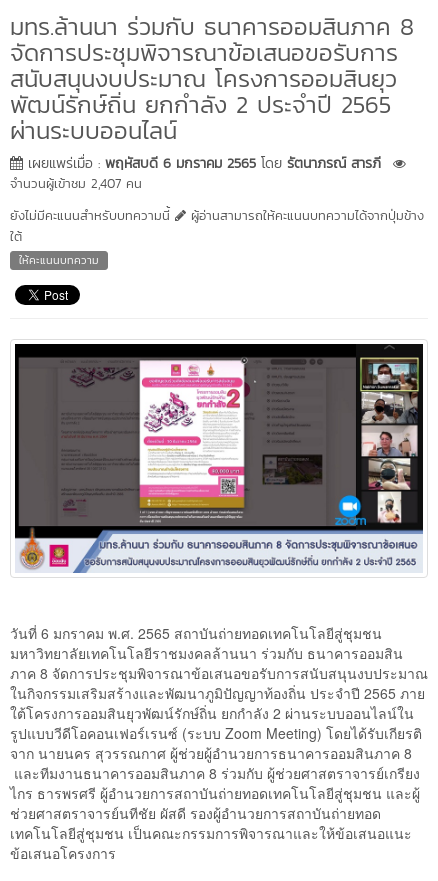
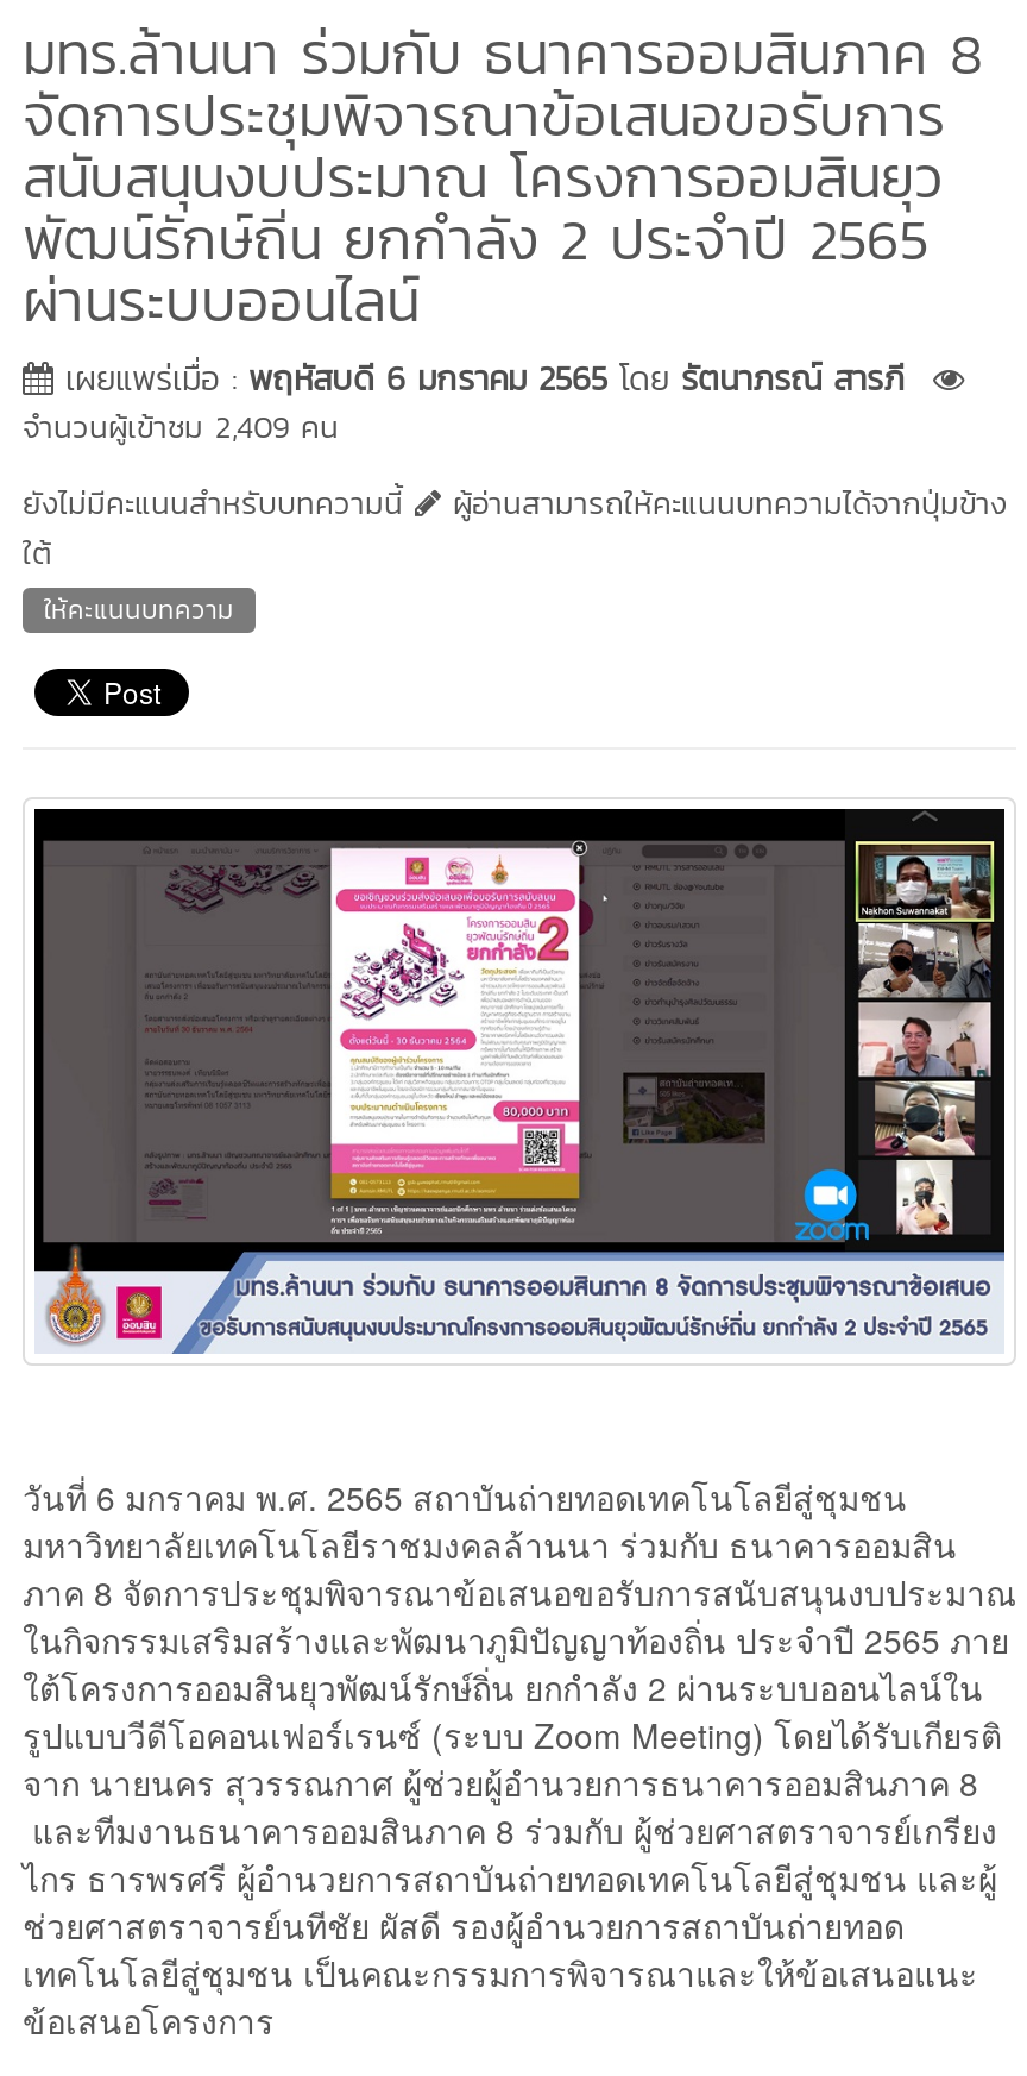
- จำนวนผู้เข้าชม 2,407 คน
+ จำนวนผู้เข้าชม 2,409 คน
